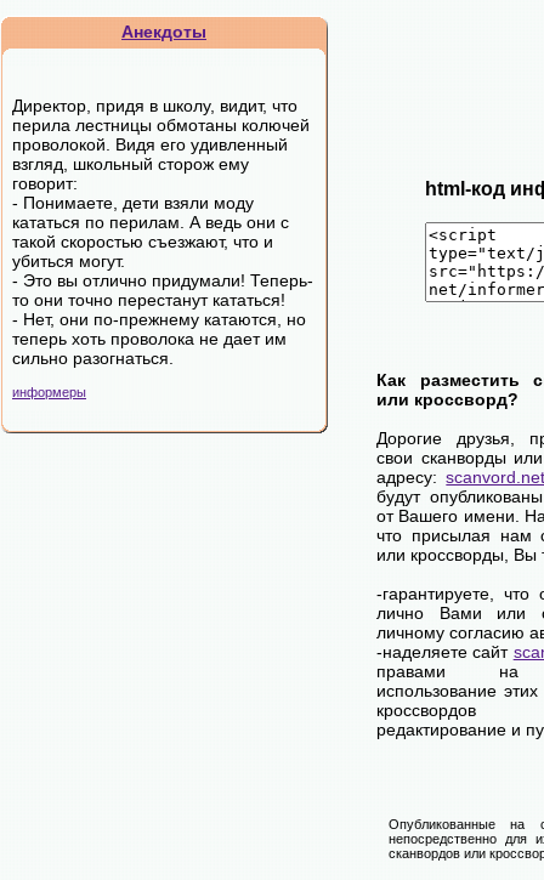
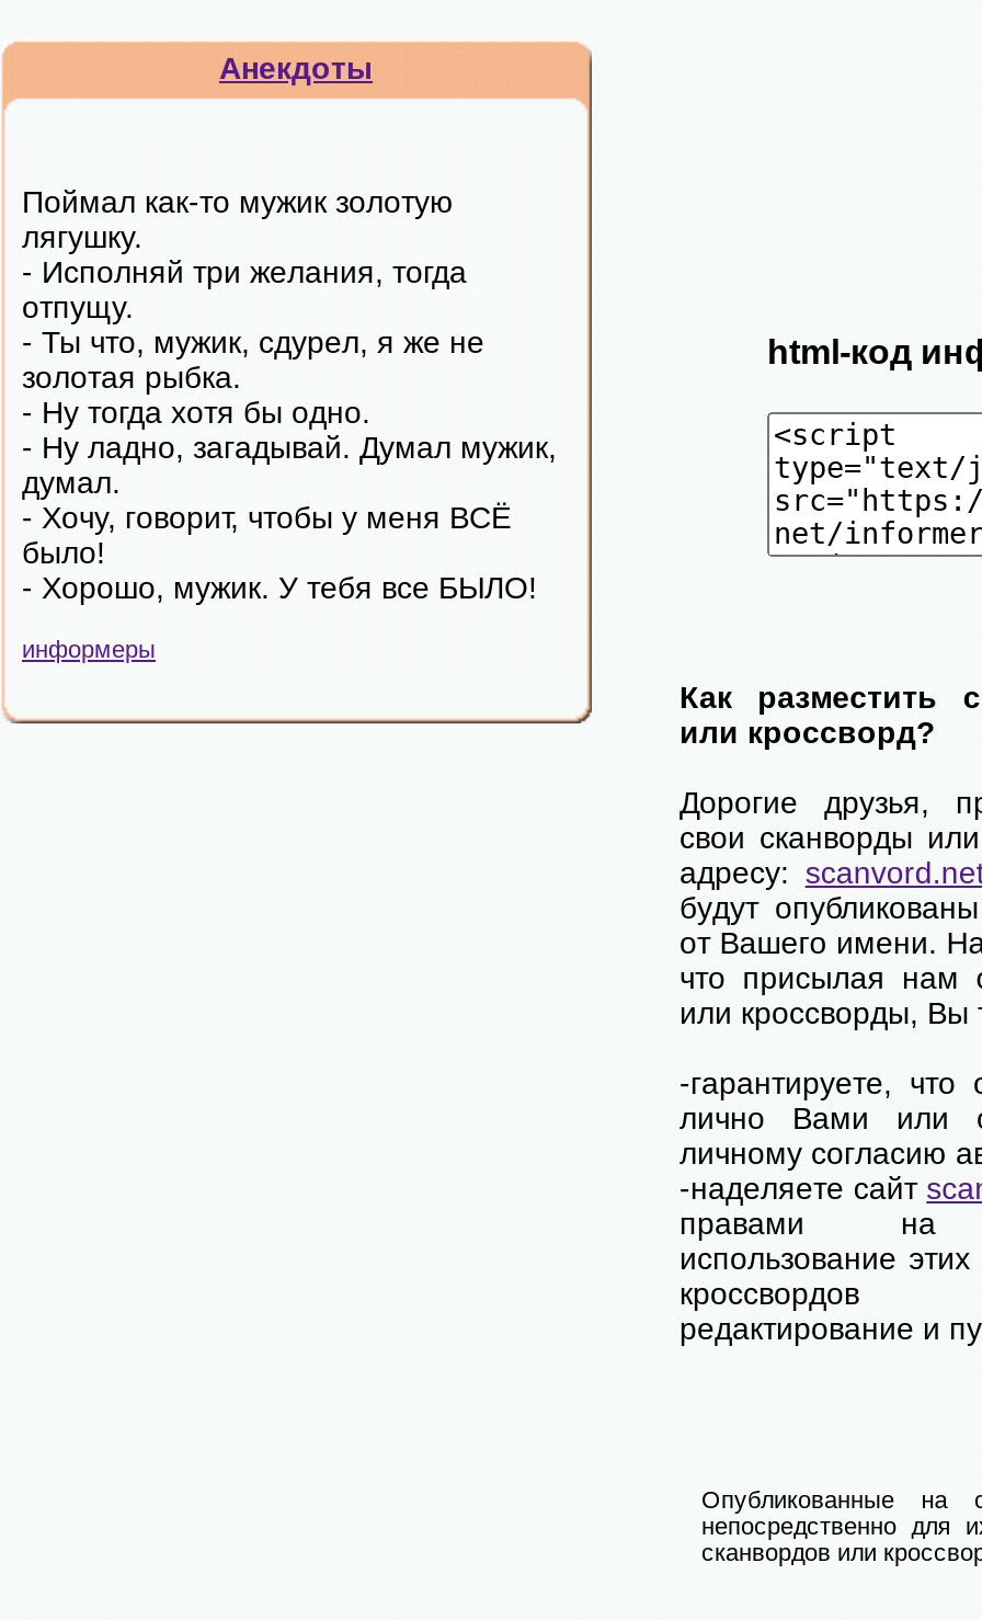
- Директор, придя в школу, видит, что
- перила лестницы обмотаны колючей
- проволокой. Видя его удивленный
- взгляд, школьный сторож ему
- говорит:
- - Понимаете, дети взяли моду
- кататься по перилам. А ведь они с
- такой скоростью съезжают, что и
- убиться могут.
- - Это вы отлично придумали! Теперь-
- то они точно перестанут кататься!
- - Нет, они по-прежнему катаются, но
- теперь хоть проволока не дает им
- сильно разогнаться.
+ Поймал как-то мужик золотую
+ лягушку.
+ - Исполняй три желания, тогда
+ отпущу.
+ - Ты что, мужик, сдурел, я же не
+ золотая рыбка.
+ - Ну тогда хотя бы одно.
+ - Ну ладно, загадывай. Думал мужик,
+ думал.
+ - Хочу, говорит, чтобы у меня ВСЁ
+ было!
+ - Хорошо, мужик. У тебя все БЫЛО!

moved up: информеры
